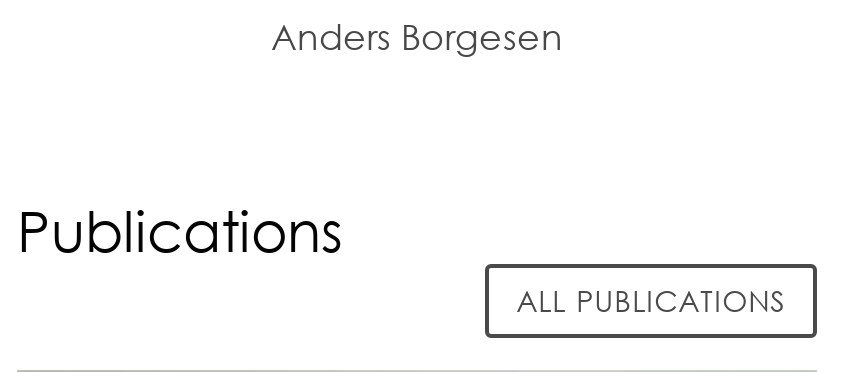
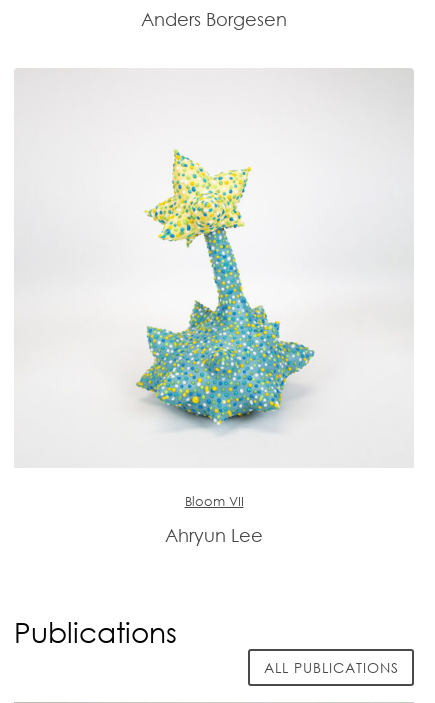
+ [image]

+ Bloom VII
+ Ahryun Lee
